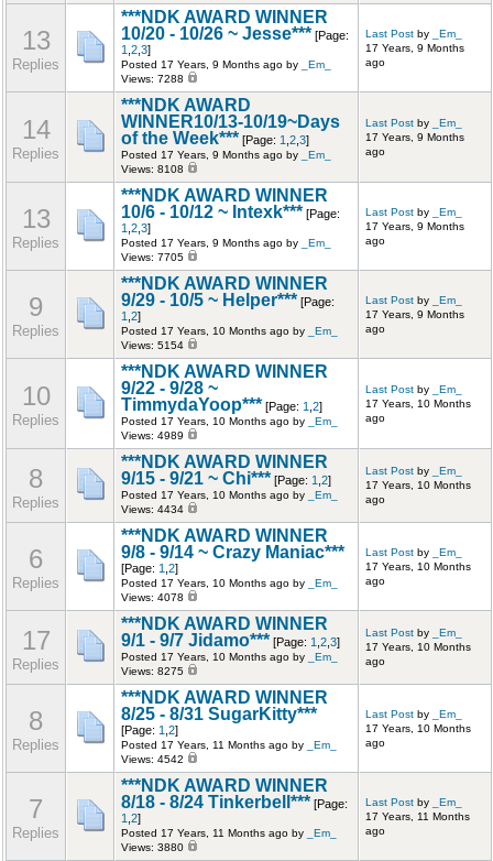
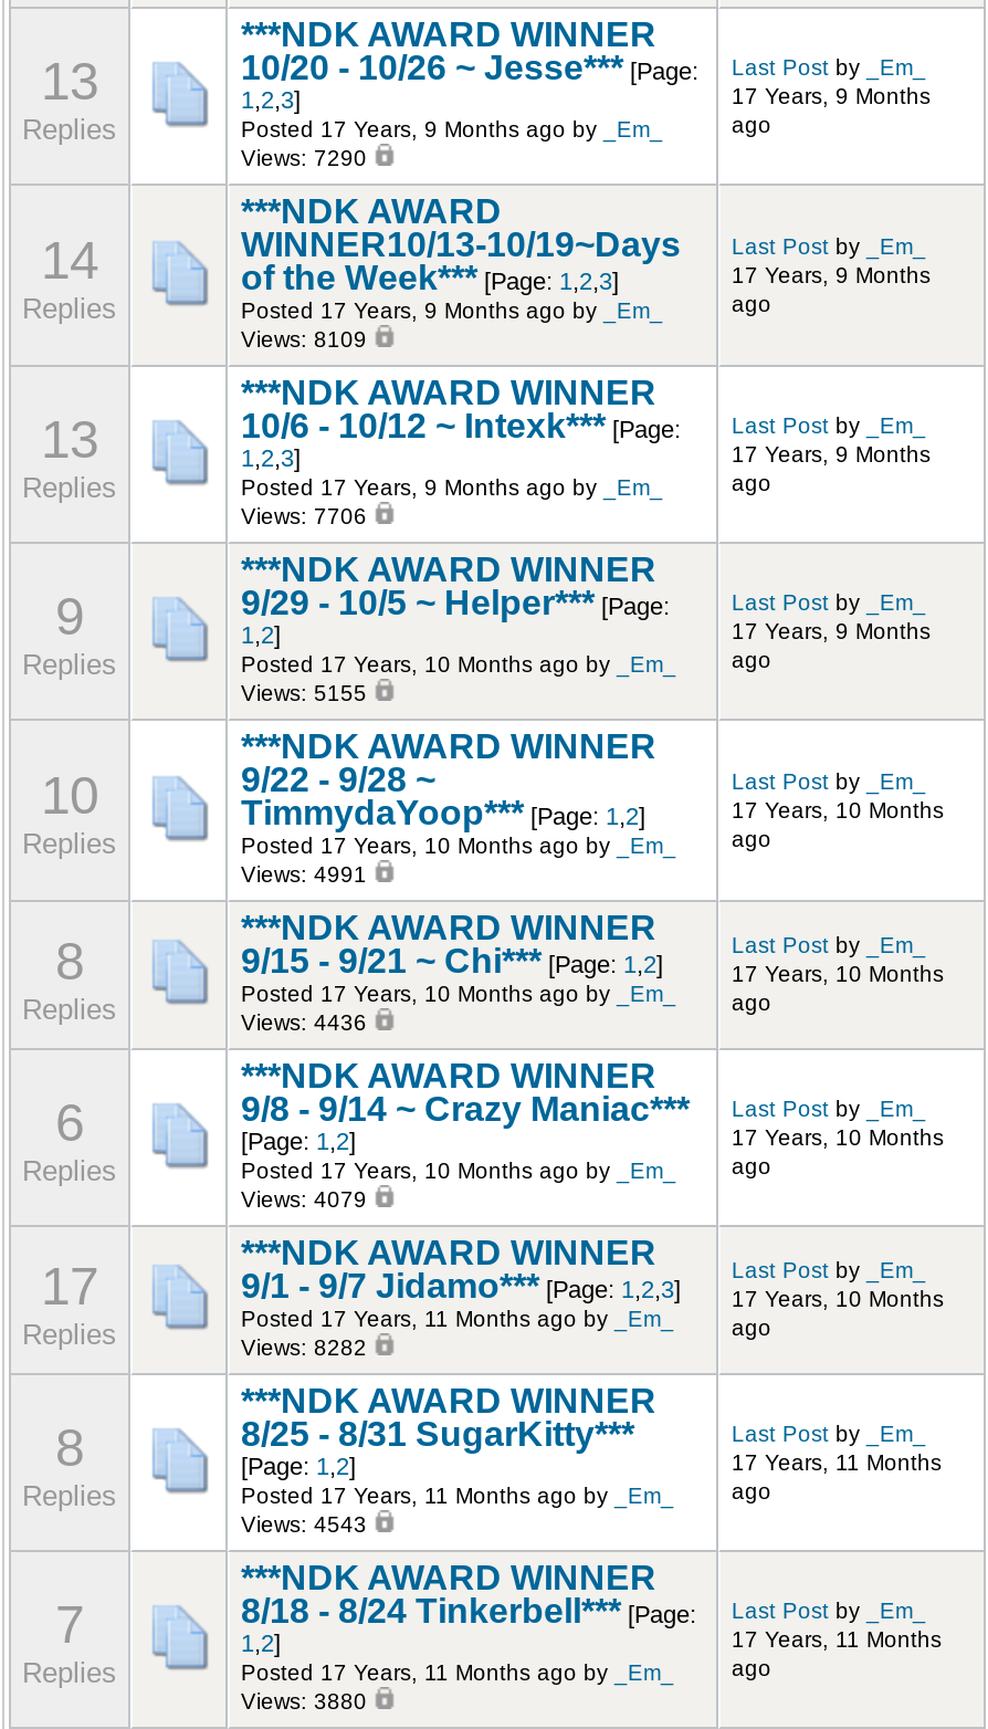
- Views: 7288
+ Views: 7290

- Views: 8108
+ Views: 8109

- Views: 7705
+ Views: 7706

- Views: 5154
+ Views: 5155

- Views: 4989
+ Views: 4991

- Views: 4434
+ Views: 4436

- Views: 4078
+ Views: 4079

- Posted 17 Years, 10 Months ago by _Em_
+ Posted 17 Years, 11 Months ago by _Em_

- Views: 8275
+ Views: 8282

- 17 Years, 10 Months
+ 17 Years, 11 Months

- Views: 4542
+ Views: 4543
